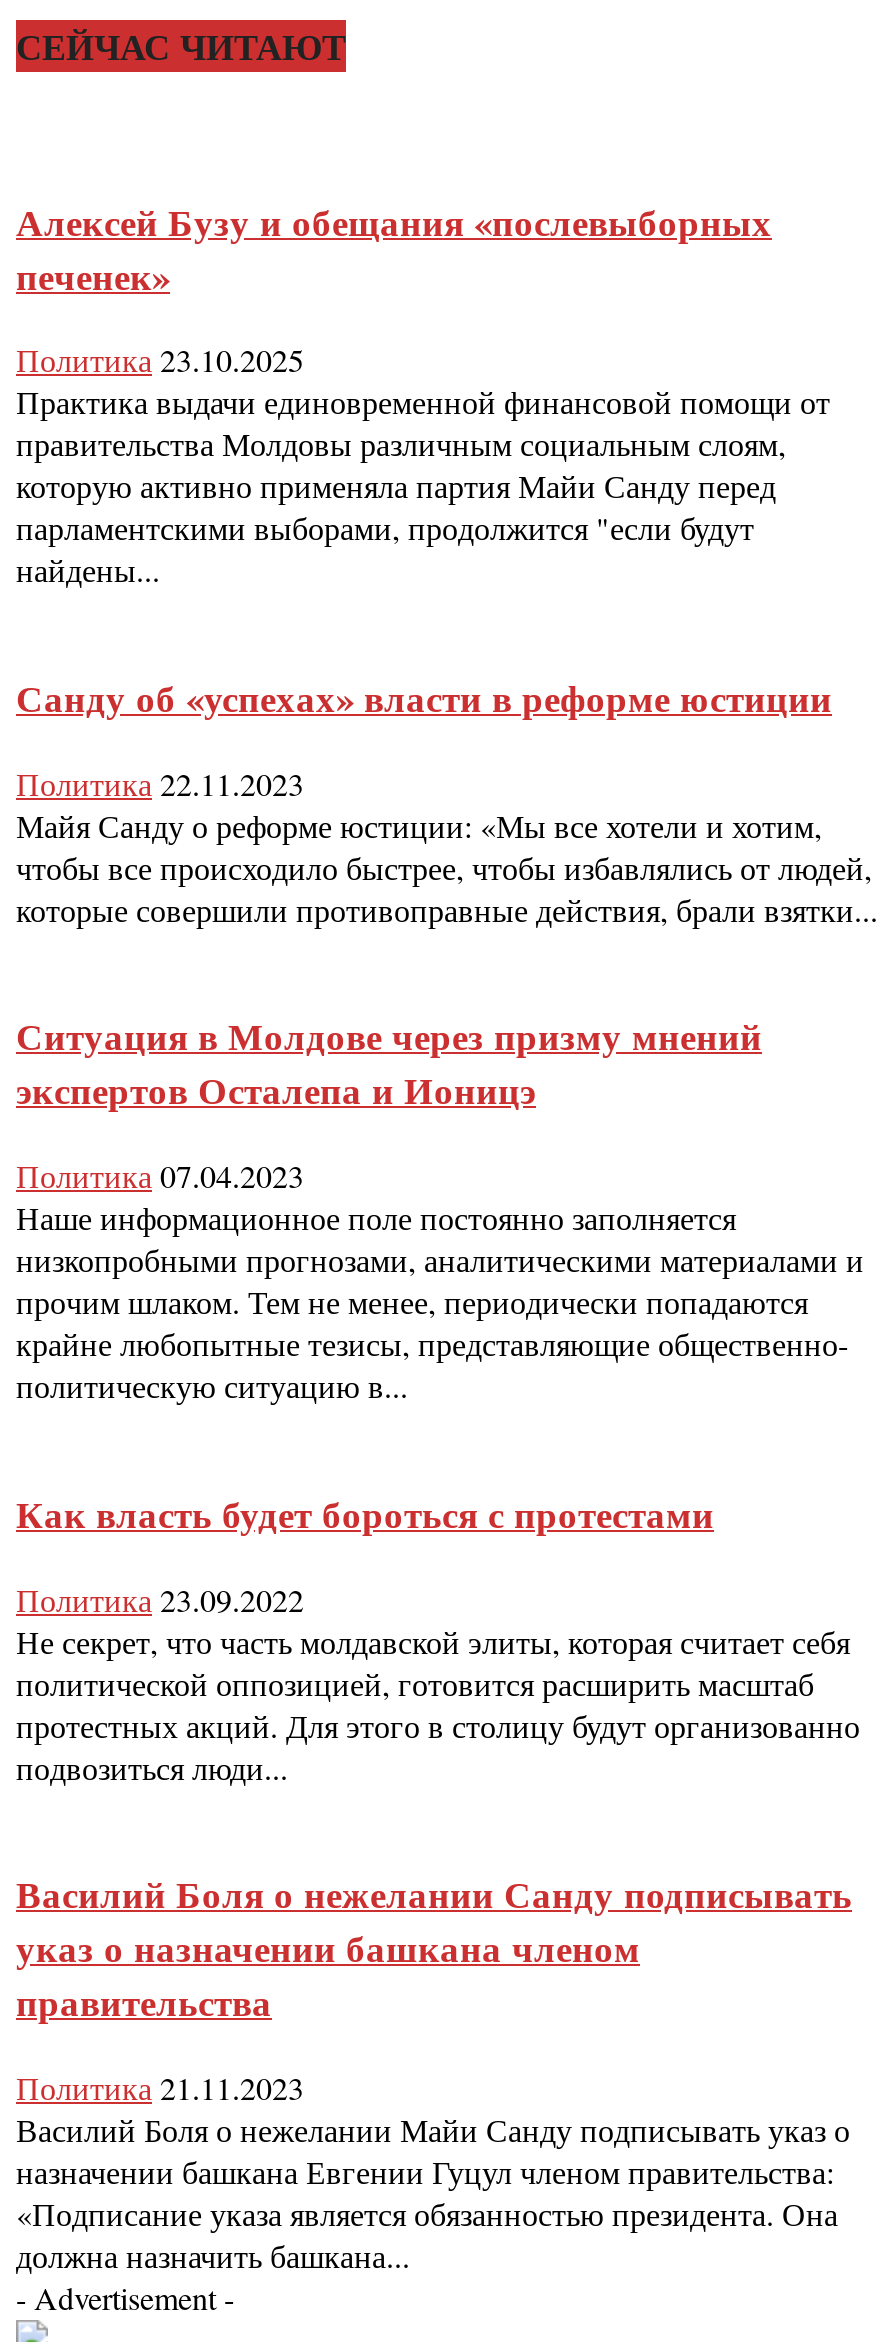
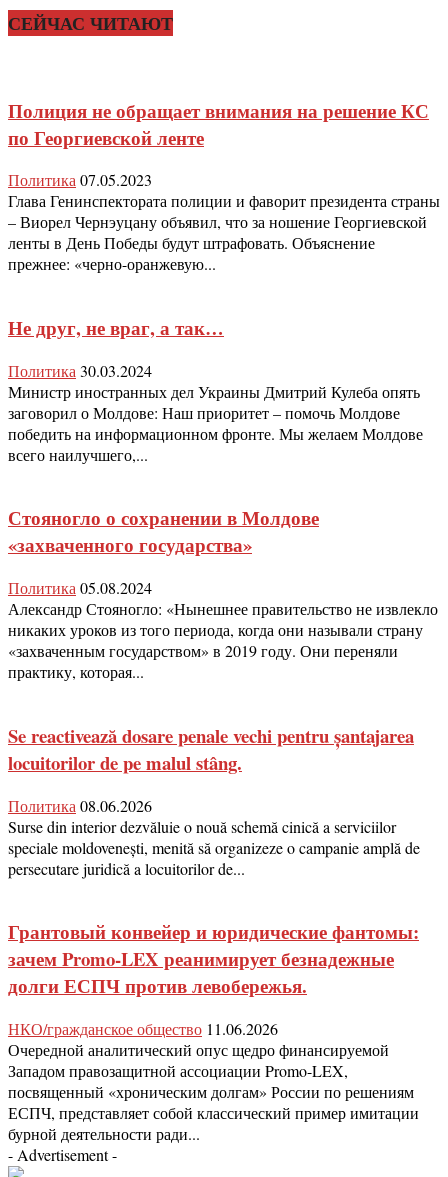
- Алексей Бузу и обещания «послевыборных
- печенек»
+ Полиция не обращает внимания на решение КС
+ по Георгиевской ленте

- Политика 23.10.2025
- Практика выдачи единовременной финансовой помощи от
- правительства Молдовы различным социальным слоям,
- которую активно применяла партия Майи Санду перед
- парламентскими выборами, продолжится "если будут
- найдены...
+ Политика 07.05.2023
+ Глава Генинспектората полиции и фаворит президента страны
+ – Виорел Чернэуцану объявил, что за ношение Георгиевской
+ ленты в День Победы будут штрафовать. Объяснение
+ прежнее: «черно-оранжевую...

- Санду об «успехах» власти в реформе юстиции
+ Не друг, не враг, а так…

- Политика 22.11.2023
- Майя Санду о реформе юстиции: «Мы все хотели и хотим,
- чтобы все происходило быстрее, чтобы избавлялись от людей,
- которые совершили противоправные действия, брали взятки...
+ Политика 30.03.2024
+ Министр иностранных дел Украины Дмитрий Кулеба опять
+ заговорил о Молдове: Наш приоритет – помочь Молдове
+ победить на информационном фронте. Мы желаем Молдове
+ всего наилучшего,...

- Ситуация в Молдове через призму мнений
- экспертов Осталепа и Ионицэ
+ Стояногло о сохранении в Молдове
+ «захваченного государства»

- Политика 07.04.2023
- Наше информационное поле постоянно заполняется
- низкопробными прогнозами, аналитическими материалами и
- прочим шлаком. Тем не менее, периодически попадаются
- крайне любопытные тезисы, представляющие общественно-
- политическую ситуацию в...
+ Политика 05.08.2024
+ Александр Стояногло: «Нынешнее правительство не извлекло
+ никаких уроков из того периода, когда они называли страну
+ «захваченным государством» в 2019 году. Они переняли
+ практику, которая...

- Как власть будет бороться с протестами
+ Se reactivează dosare penale vechi pentru șantajarea
+ locuitorilor de pe malul stâng.

- Политика 23.09.2022
- Не секрет, что часть молдавской элиты, которая считает себя
- политической оппозицией, готовится расширить масштаб
- протестных акций. Для этого в столицу будут организованно
- подвозиться люди...
+ Политика 08.06.2026
+ Surse din interior dezvăluie o nouă schemă cinică a serviciilor
+ speciale moldovenești, menită să organizeze o campanie amplă de
+ persecutare juridică a locuitorilor de...

- Василий Боля о нежелании Санду подписывать
- указ о назначении башкана членом
- правительства
+ Грантовый конвейер и юридические фантомы:
+ зачем Promo-LEX реанимирует безнадежные
+ долги ЕСПЧ против левобережья.

- Политика 21.11.2023
- Василий Боля о нежелании Майи Санду подписывать указ о
- назначении башкана Евгении Гуцул членом правительства:
- «Подписание указа является обязанностью президента. Она
- должна назначить башкана...
+ НКО/гражданское общество 11.06.2026
+ Очередной аналитический опус щедро финансируемой
+ Западом правозащитной ассоциации Promo-LEX,
+ посвященный «хроническим долгам» России по решениям
+ ЕСПЧ, представляет собой классический пример имитации
+ бурной деятельности ради...
